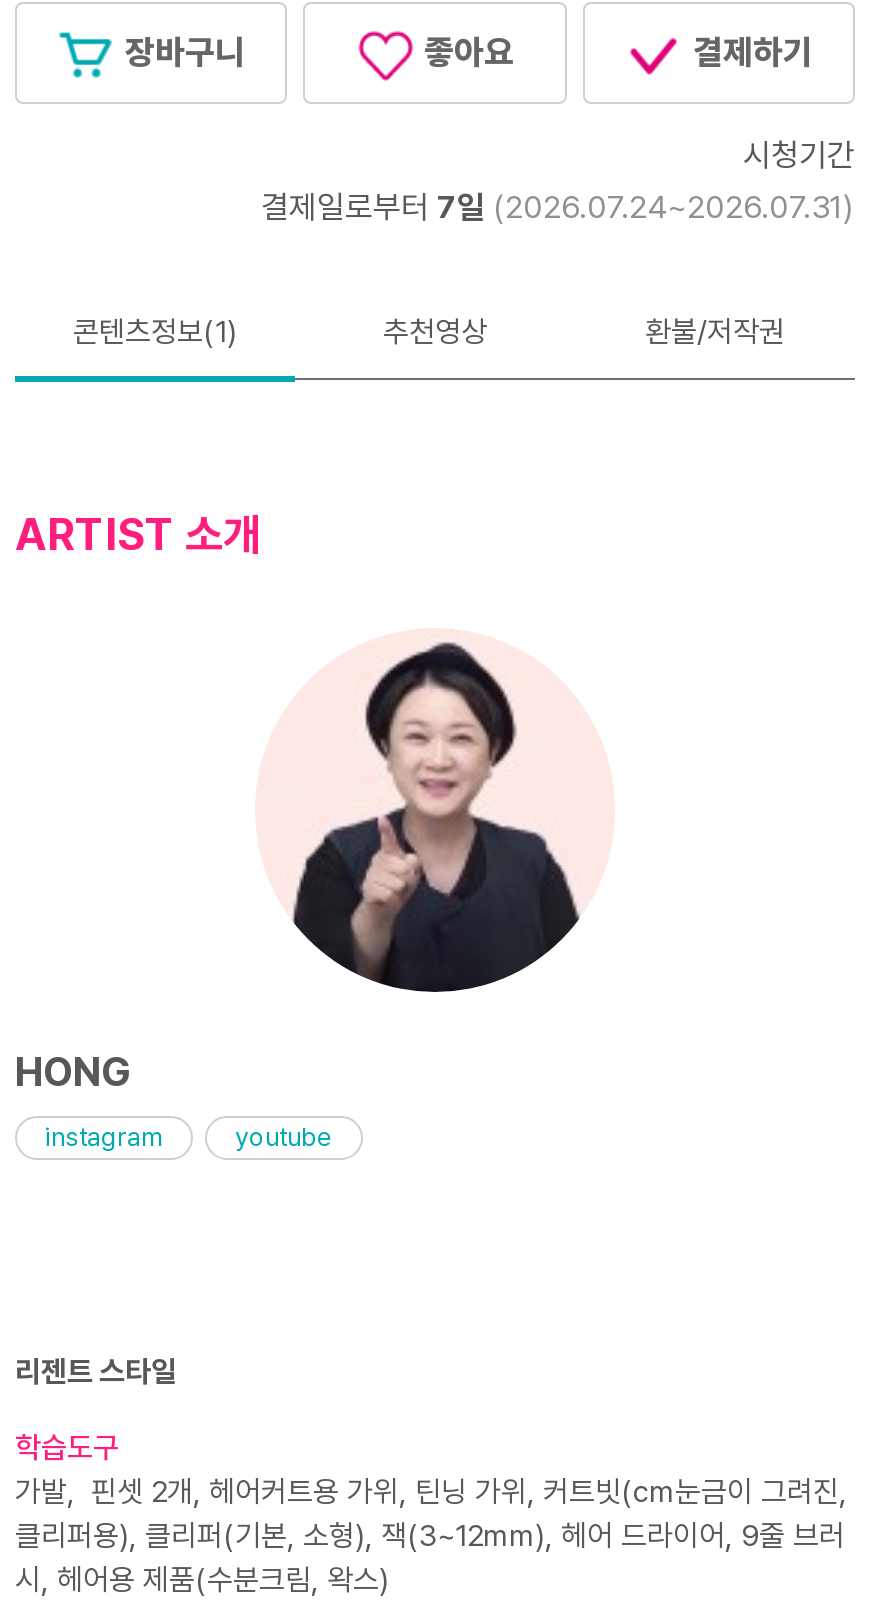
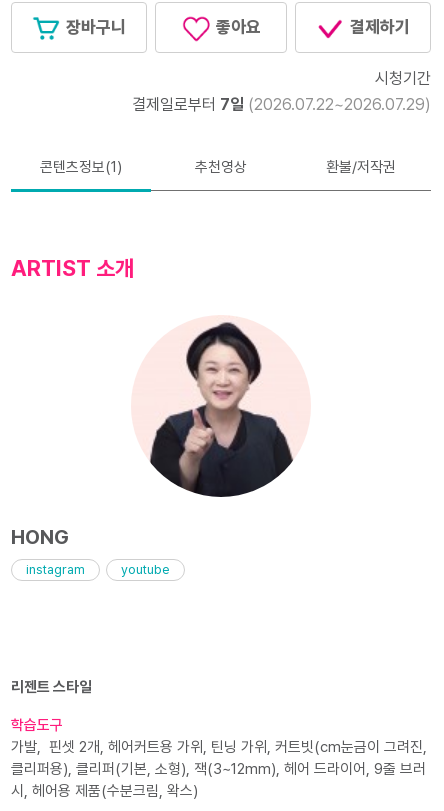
- 결제일로부터 7일 (2026.07.24~2026.07.31)
+ 결제일로부터 7일 (2026.07.22~2026.07.29)
